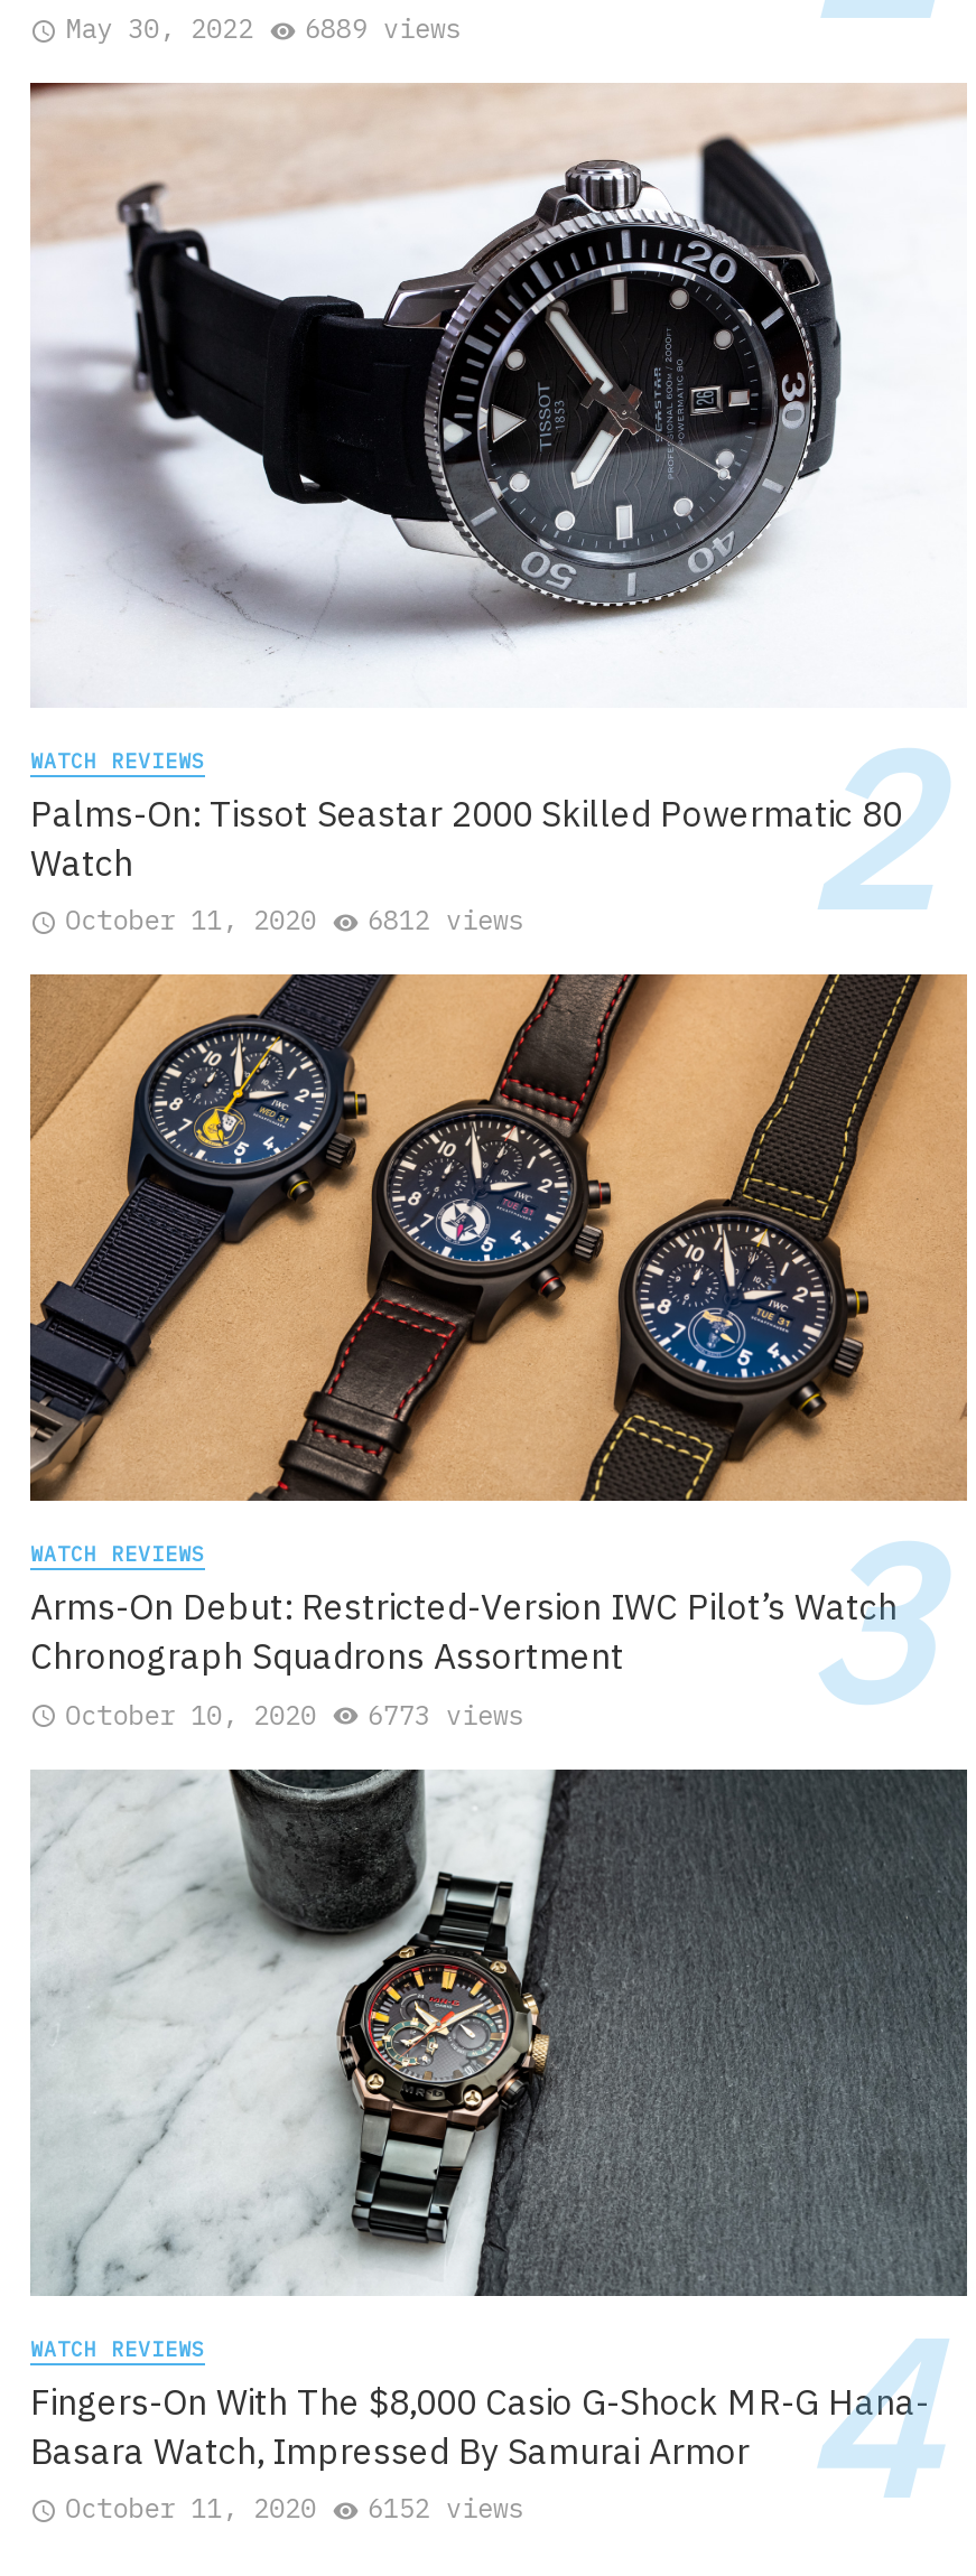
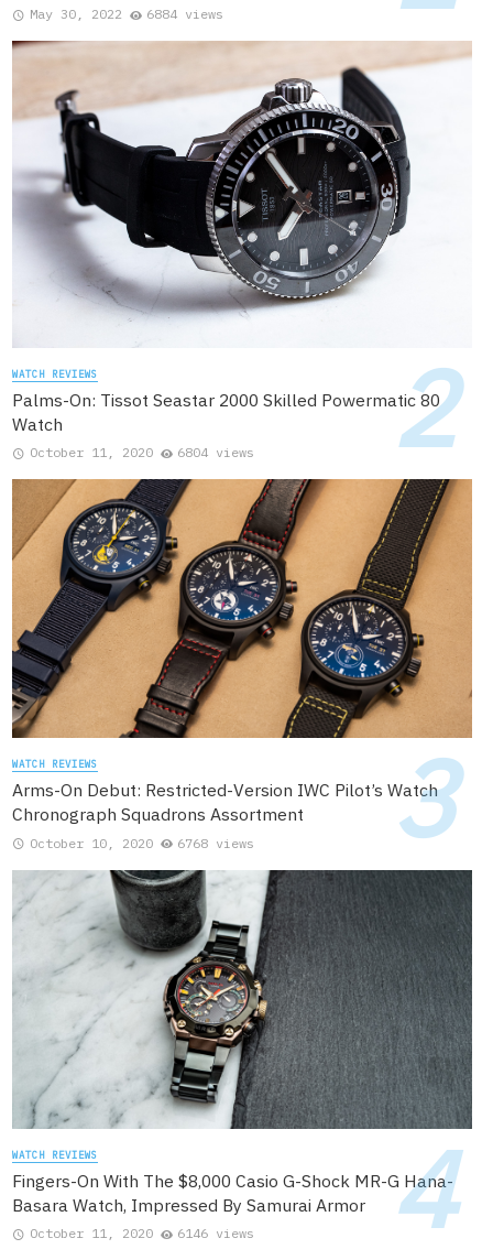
- May 30, 2022 6889 views
+ May 30, 2022 6884 views

- October 11, 2020 6812 views
+ October 11, 2020 6804 views

- October 10, 2020 6773 views
+ October 10, 2020 6768 views

- October 11, 2020 6152 views
+ October 11, 2020 6146 views
